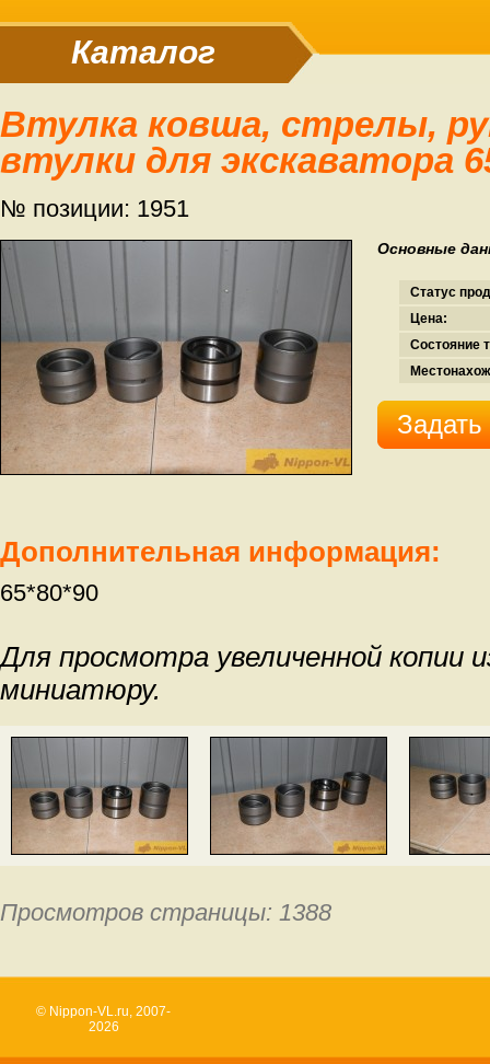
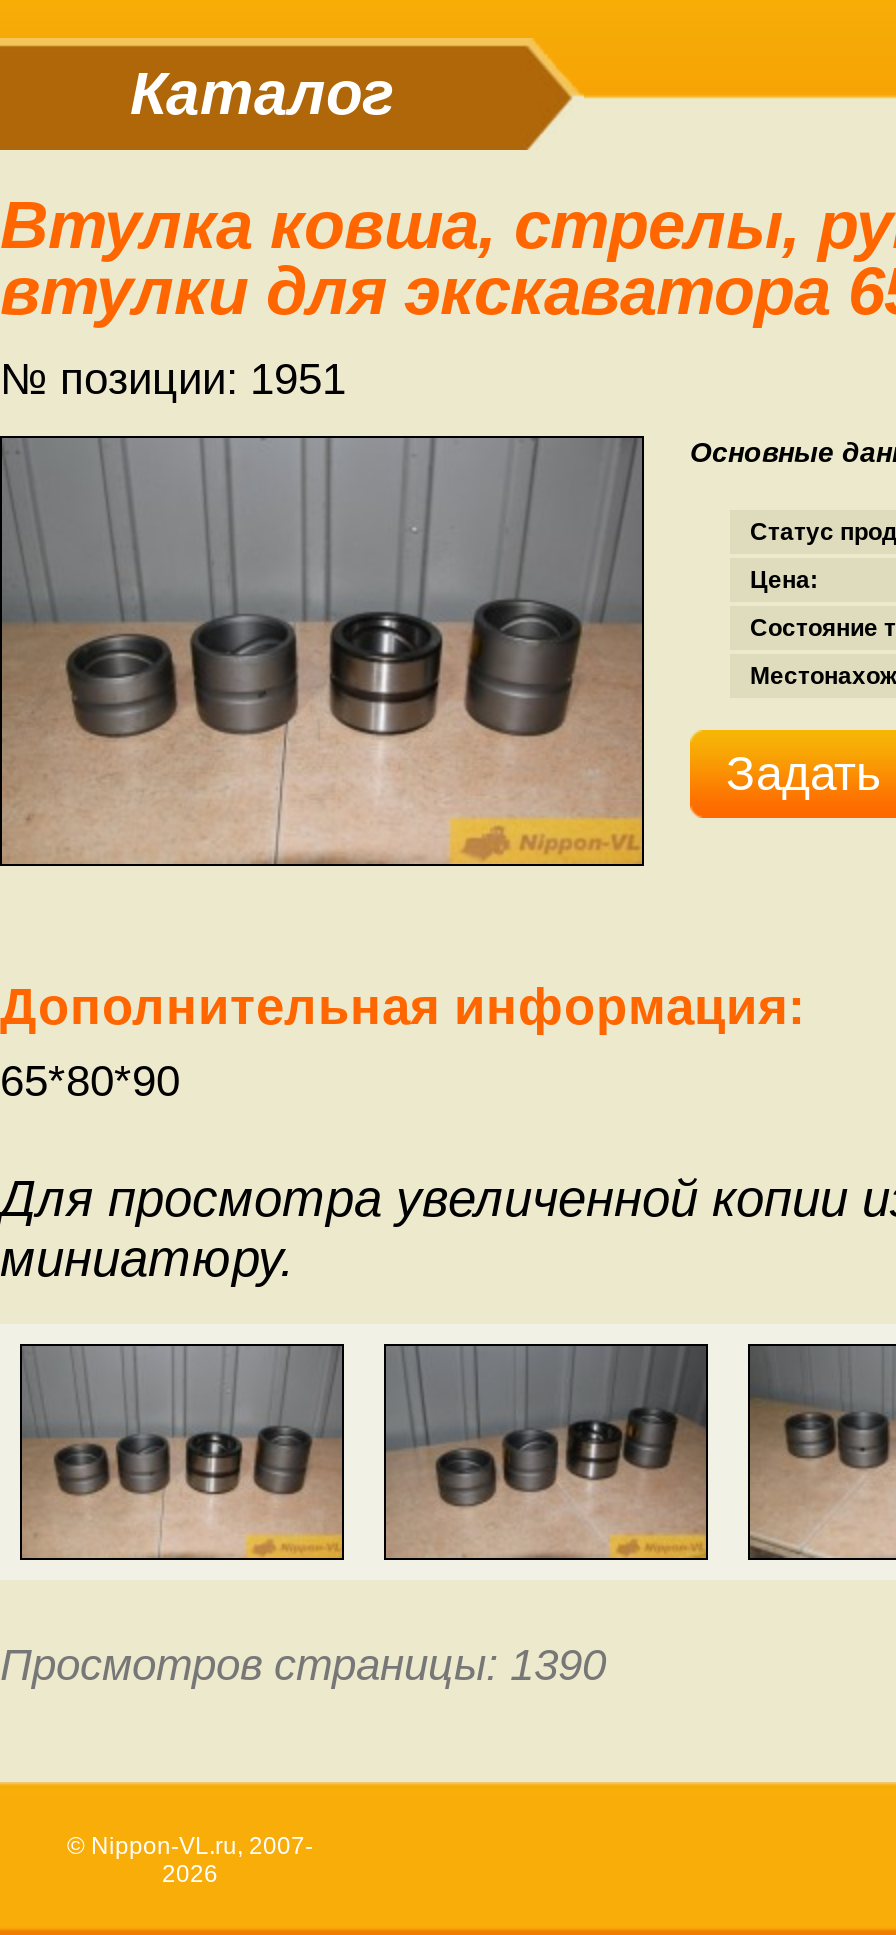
- Просмотров страницы: 1388
+ Просмотров страницы: 1390
